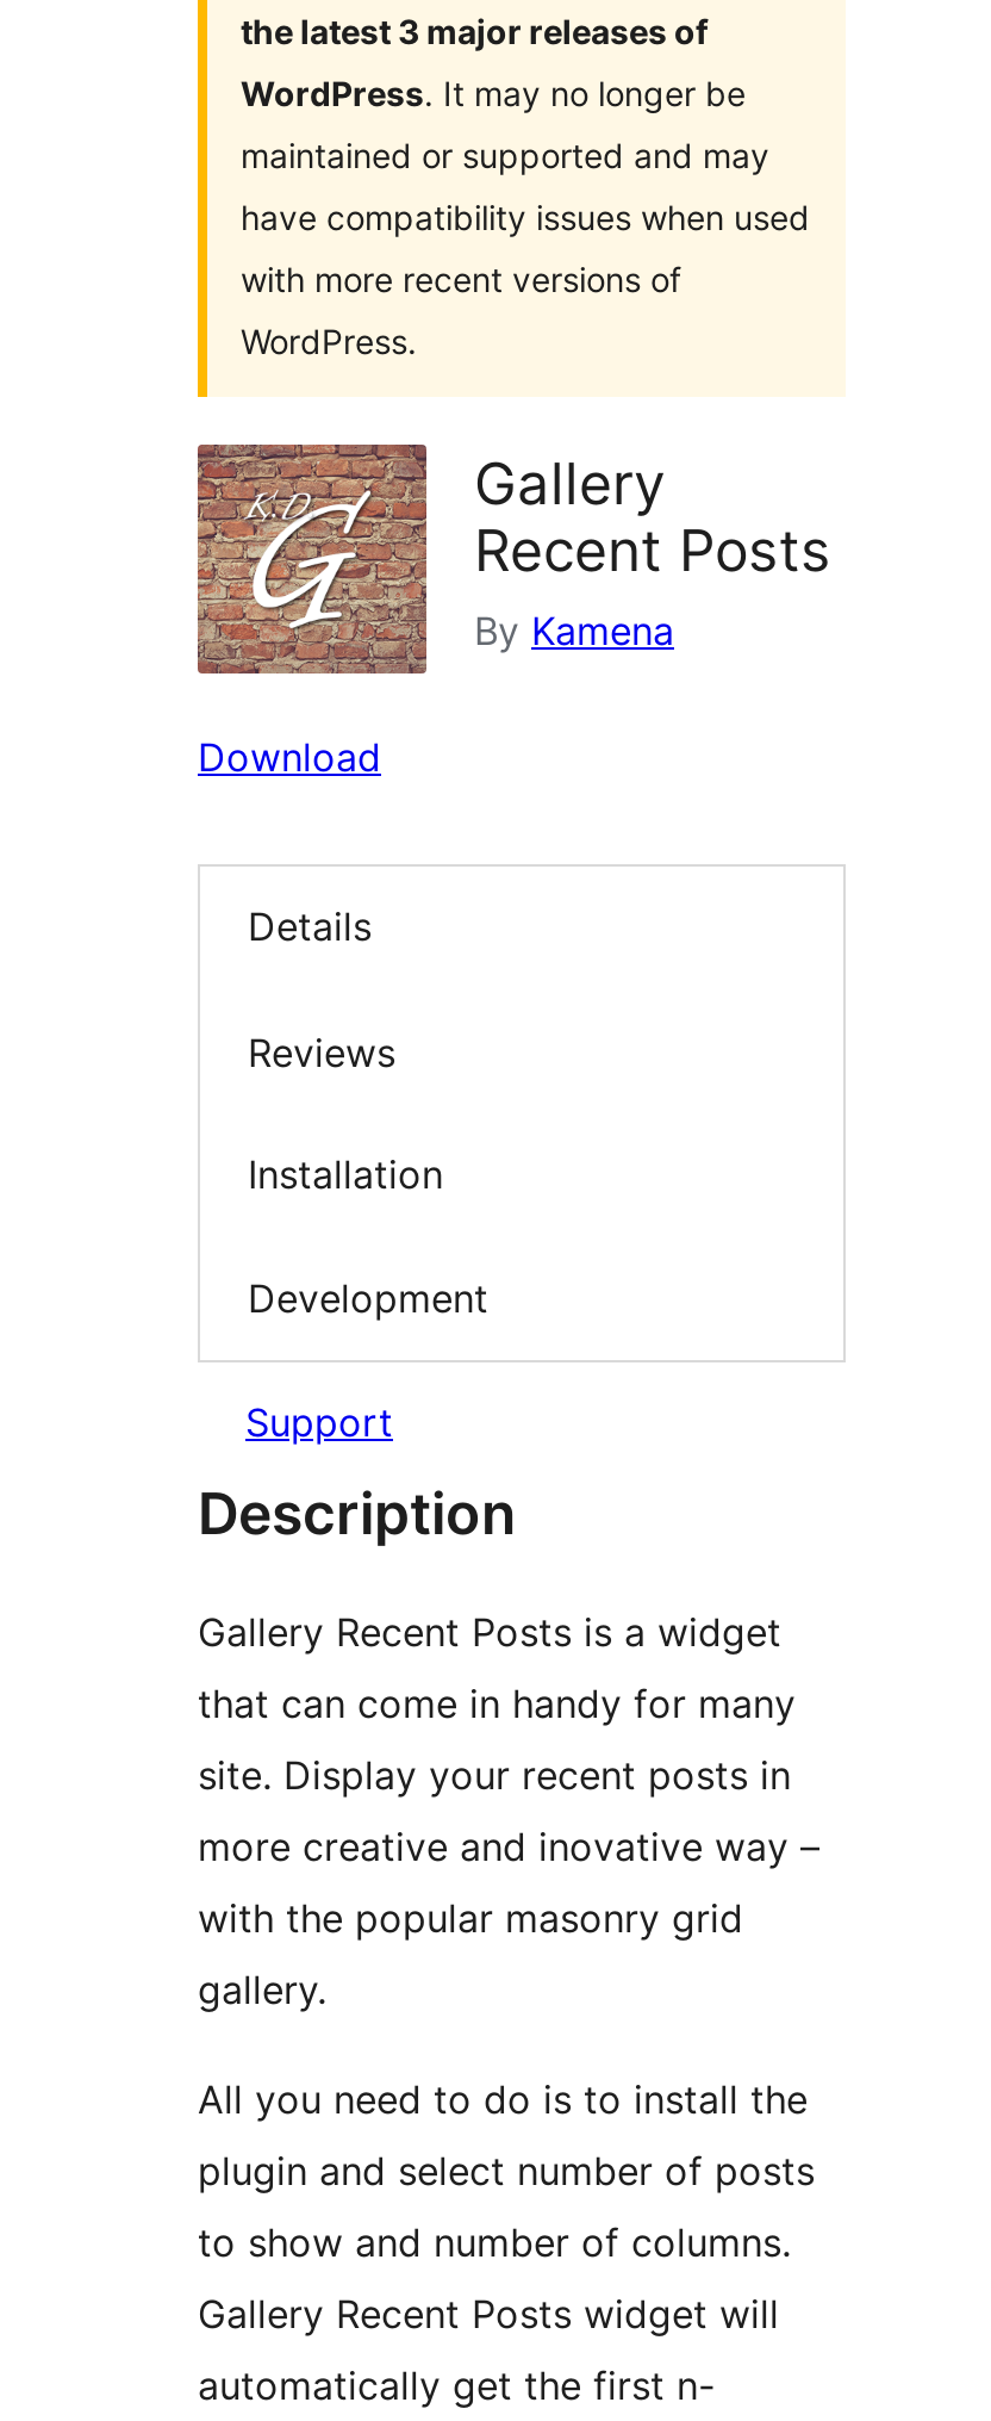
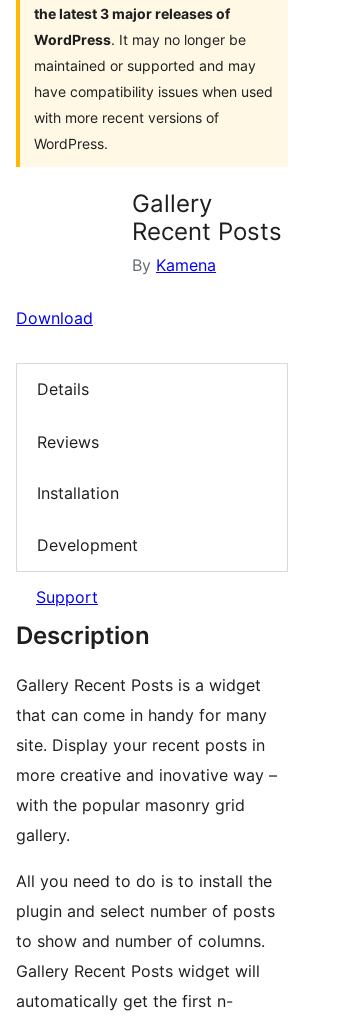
- [image]
